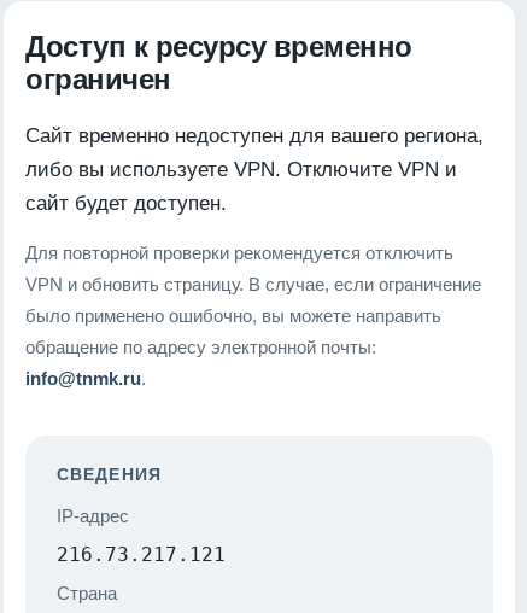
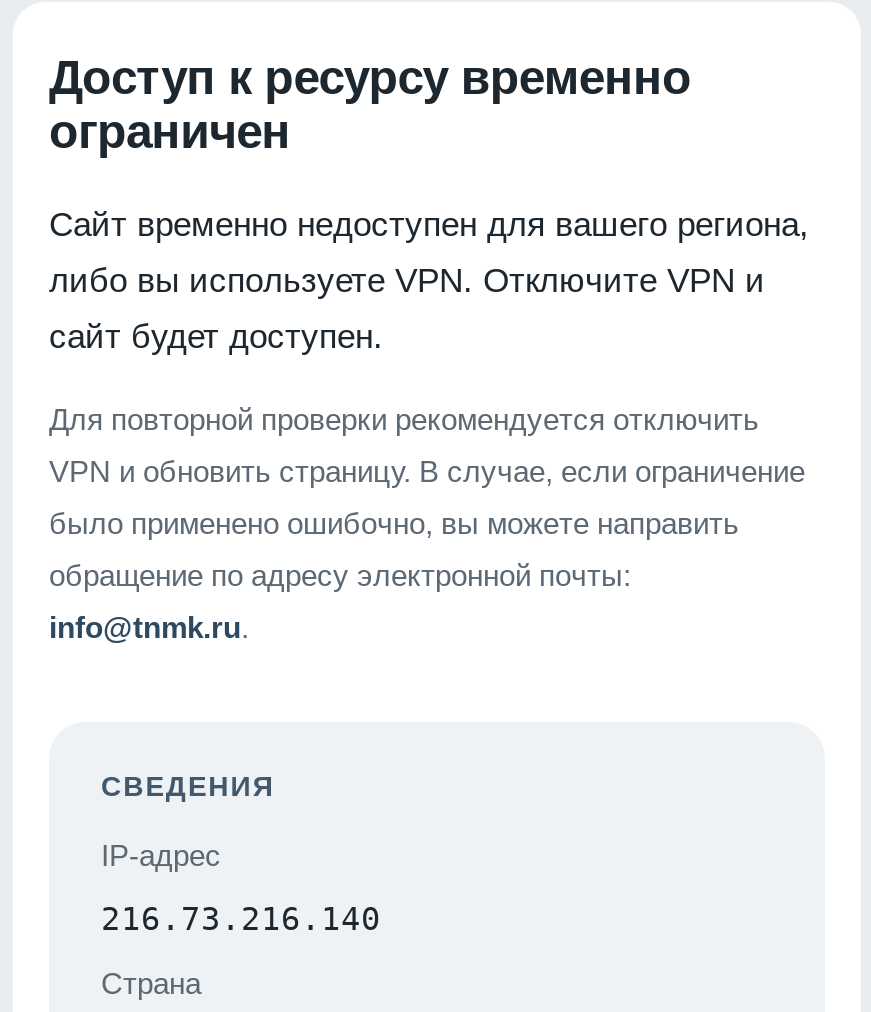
- 216.73.217.121
+ 216.73.216.140
